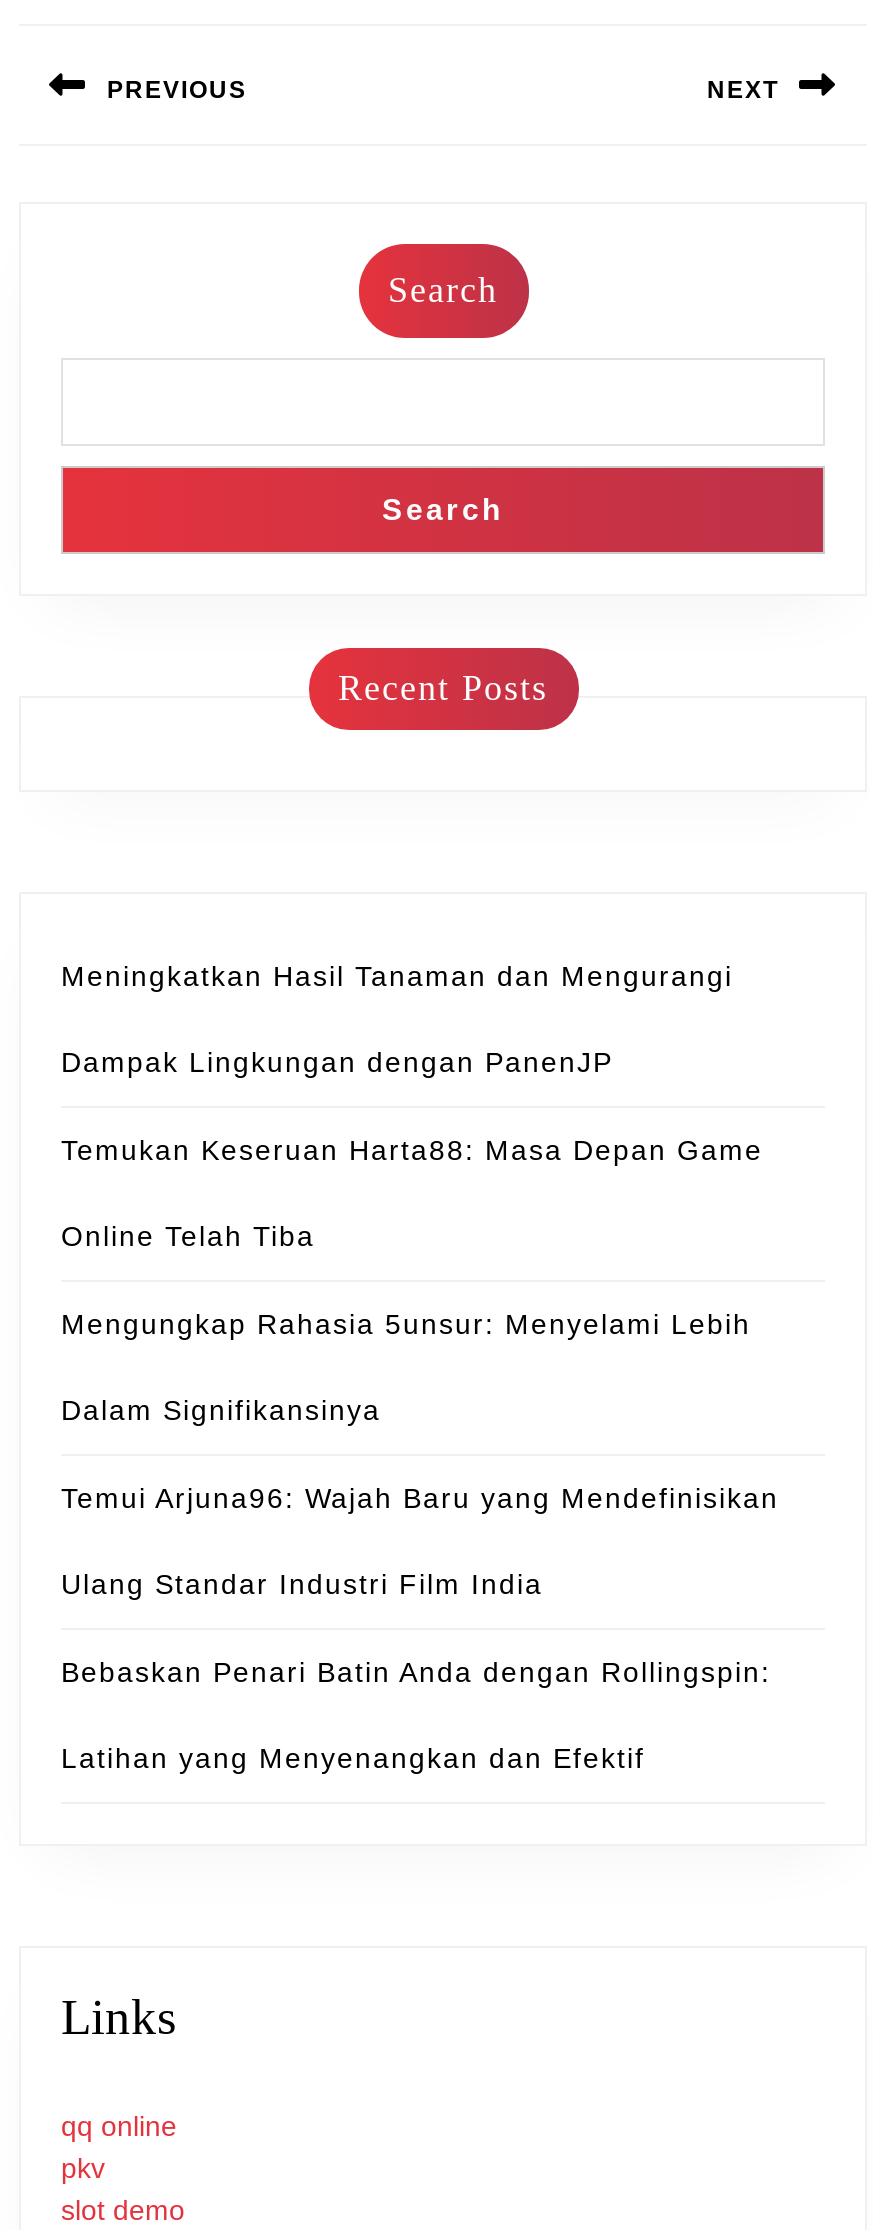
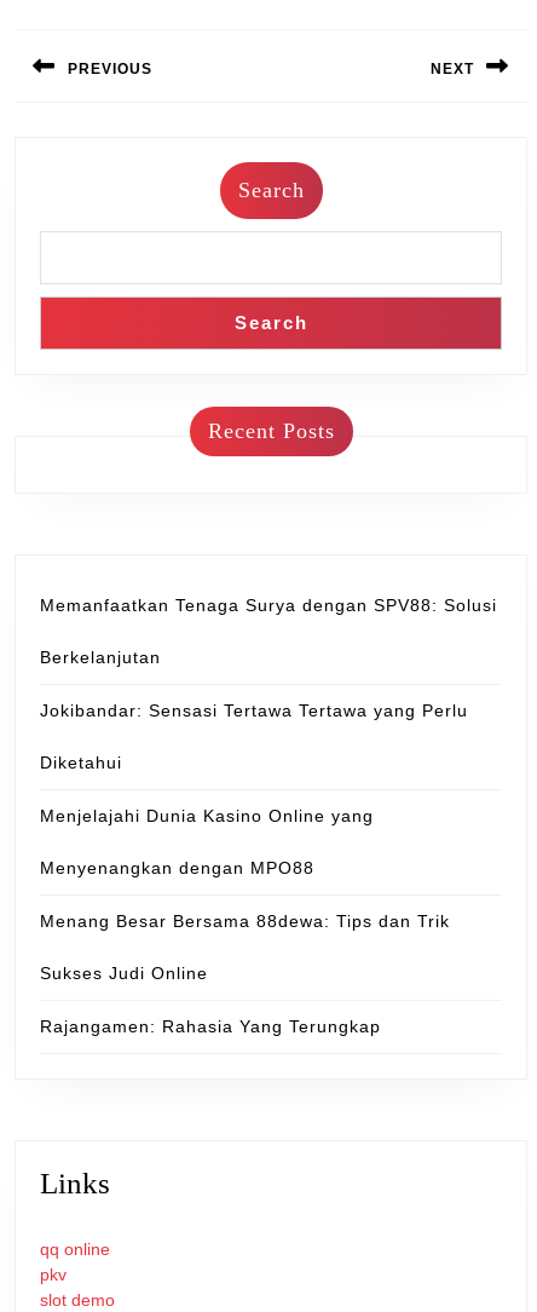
- Meningkatkan Hasil Tanaman dan Mengurangi
- Dampak Lingkungan dengan PanenJP
- Temukan Keseruan Harta88: Masa Depan Game
- Online Telah Tiba
- Mengungkap Rahasia 5unsur: Menyelami Lebih
- Dalam Signifikansinya
- Temui Arjuna96: Wajah Baru yang Mendefinisikan
- Ulang Standar Industri Film India
- Bebaskan Penari Batin Anda dengan Rollingspin:
- Latihan yang Menyenangkan dan Efektif
+ Memanfaatkan Tenaga Surya dengan SPV88: Solusi
+ Berkelanjutan
+ Jokibandar: Sensasi Tertawa Tertawa yang Perlu
+ Diketahui
+ Menjelajahi Dunia Kasino Online yang
+ Menyenangkan dengan MPO88
+ Menang Besar Bersama 88dewa: Tips dan Trik
+ Sukses Judi Online
+ Rajangamen: Rahasia Yang Terungkap
